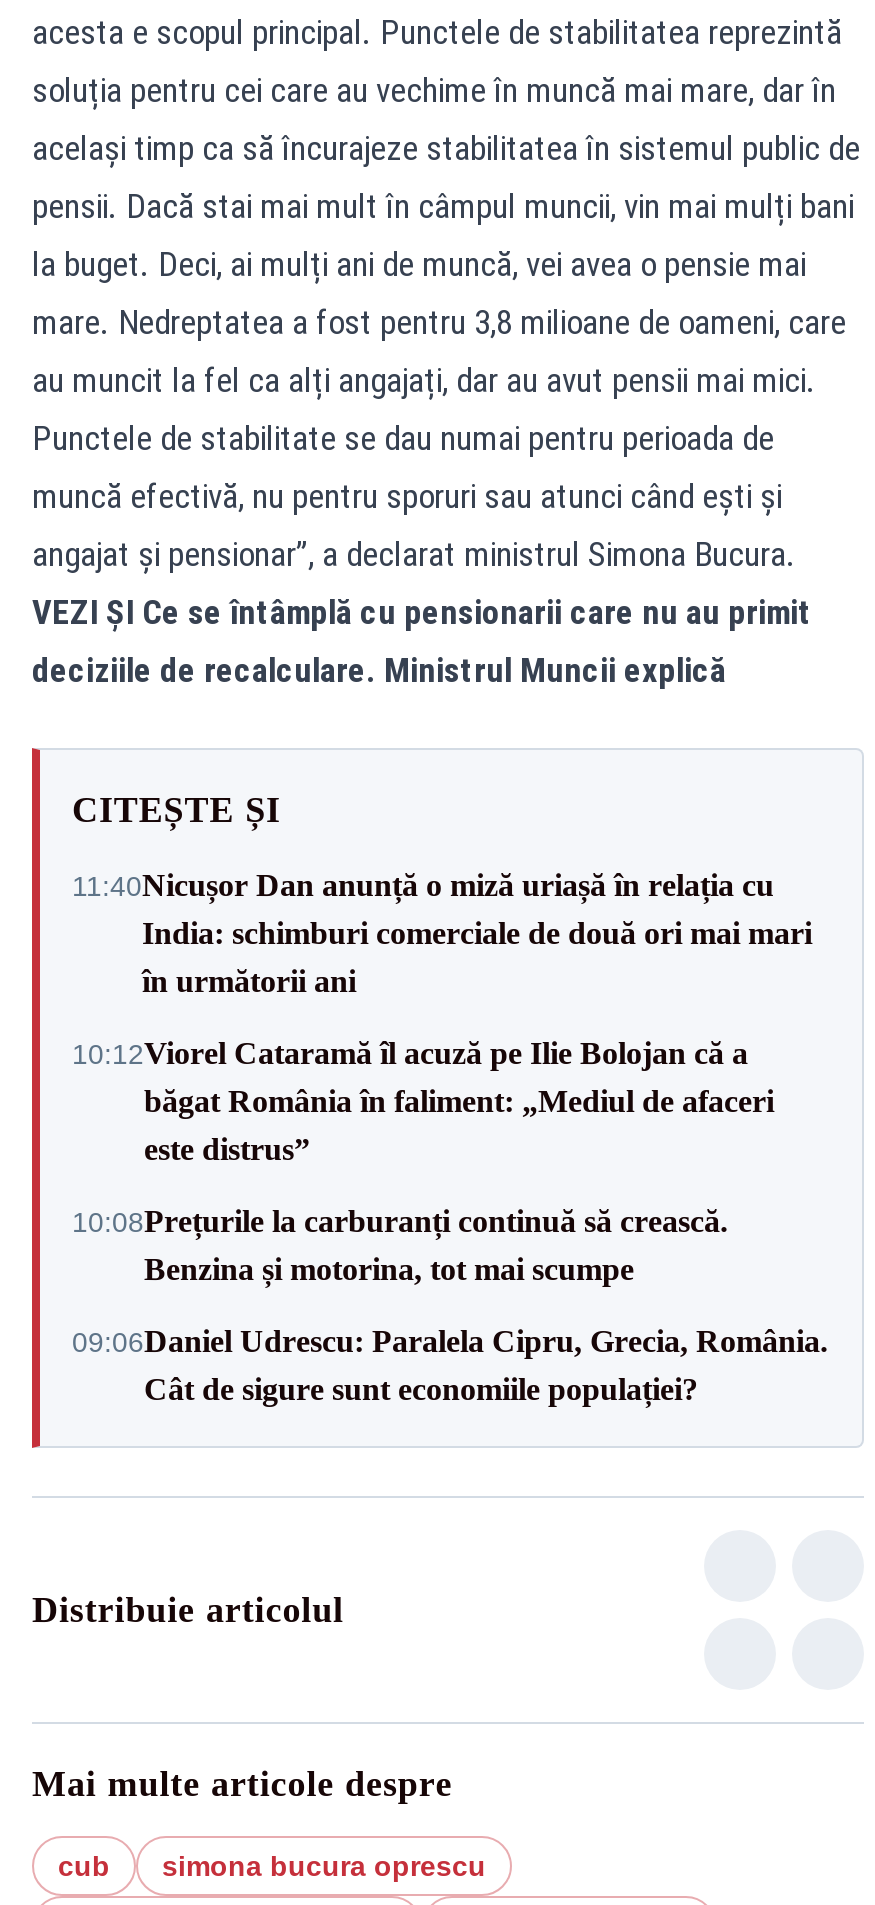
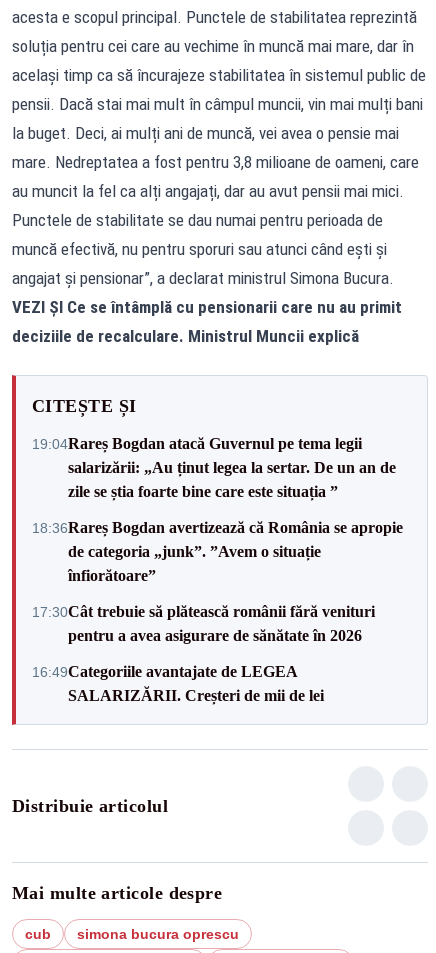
- 11:40Nicușor Dan anunță o miză uriașă în relația cu
- India: schimburi comerciale de două ori mai mari
- în următorii ani
+ 19:04Rareș Bogdan atacă Guvernul pe tema legii
+ salarizării: „Au ținut legea la sertar. De un an de
+ zile se știa foarte bine care este situația ”

- 10:12Viorel Cataramă îl acuză pe Ilie Bolojan că a
- băgat România în faliment: „Mediul de afaceri
- este distrus”
+ 18:36Rareș Bogdan avertizează că România se apropie
+ de categoria „junk”. ”Avem o situație
+ înfiorătoare”

- 10:08Prețurile la carburanți continuă să crească.
- Benzina și motorina, tot mai scumpe
+ 17:30Cât trebuie să plătească românii fără venituri
+ pentru a avea asigurare de sănătate în 2026

- 09:06Daniel Udrescu: Paralela Cipru, Grecia, România.
- Cât de sigure sunt economiile populației?
+ 16:49Categoriile avantajate de LEGEA
+ SALARIZĂRII. Creșteri de mii de lei
